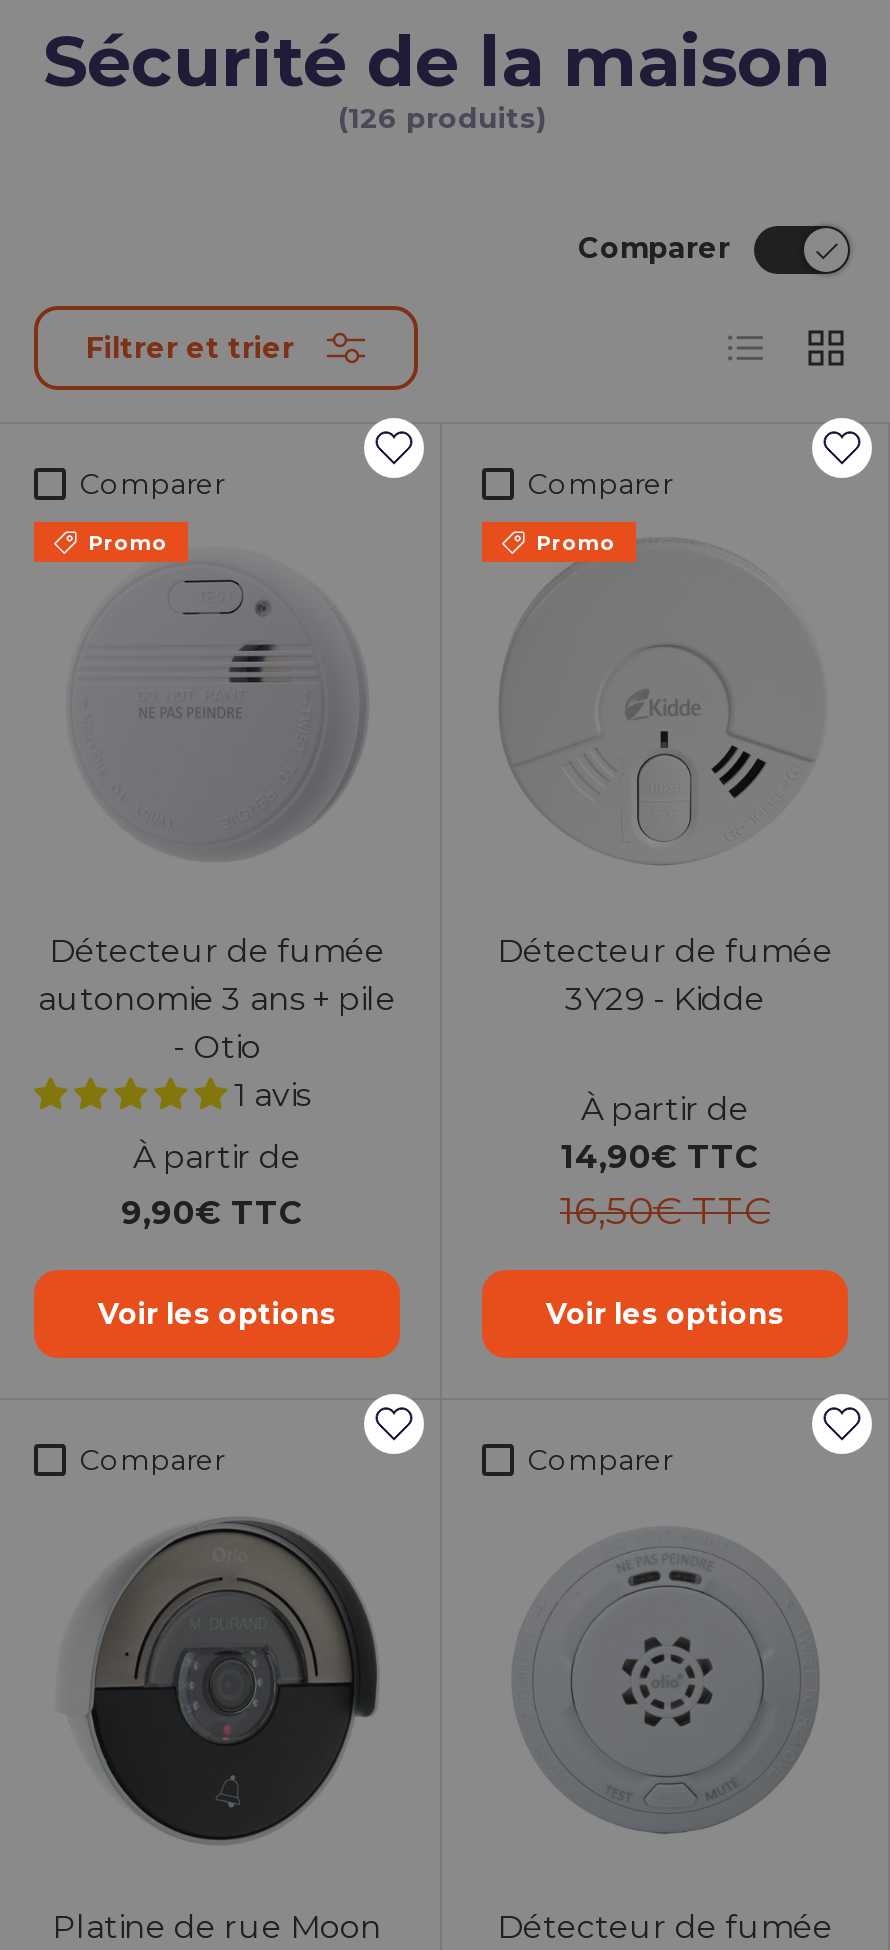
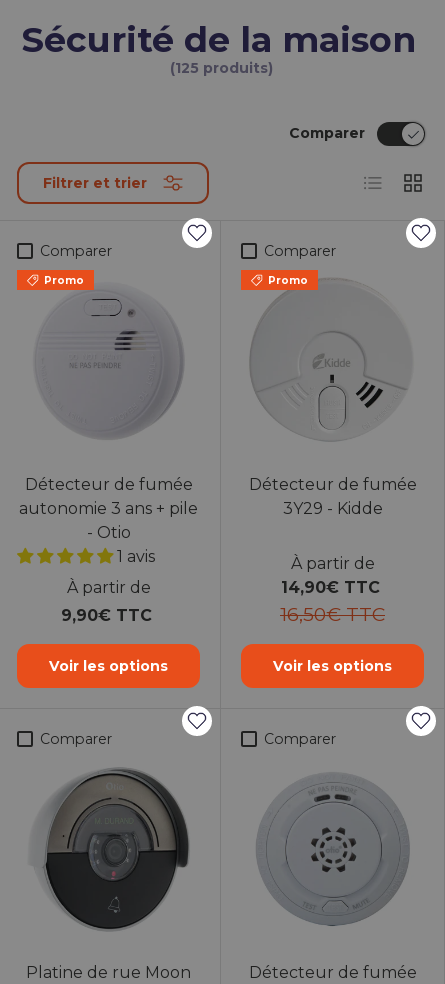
- (126 produits)
+ (125 produits)
